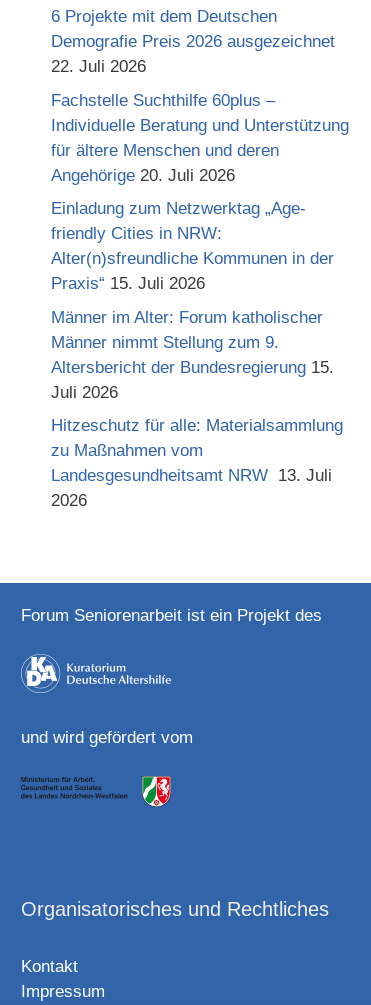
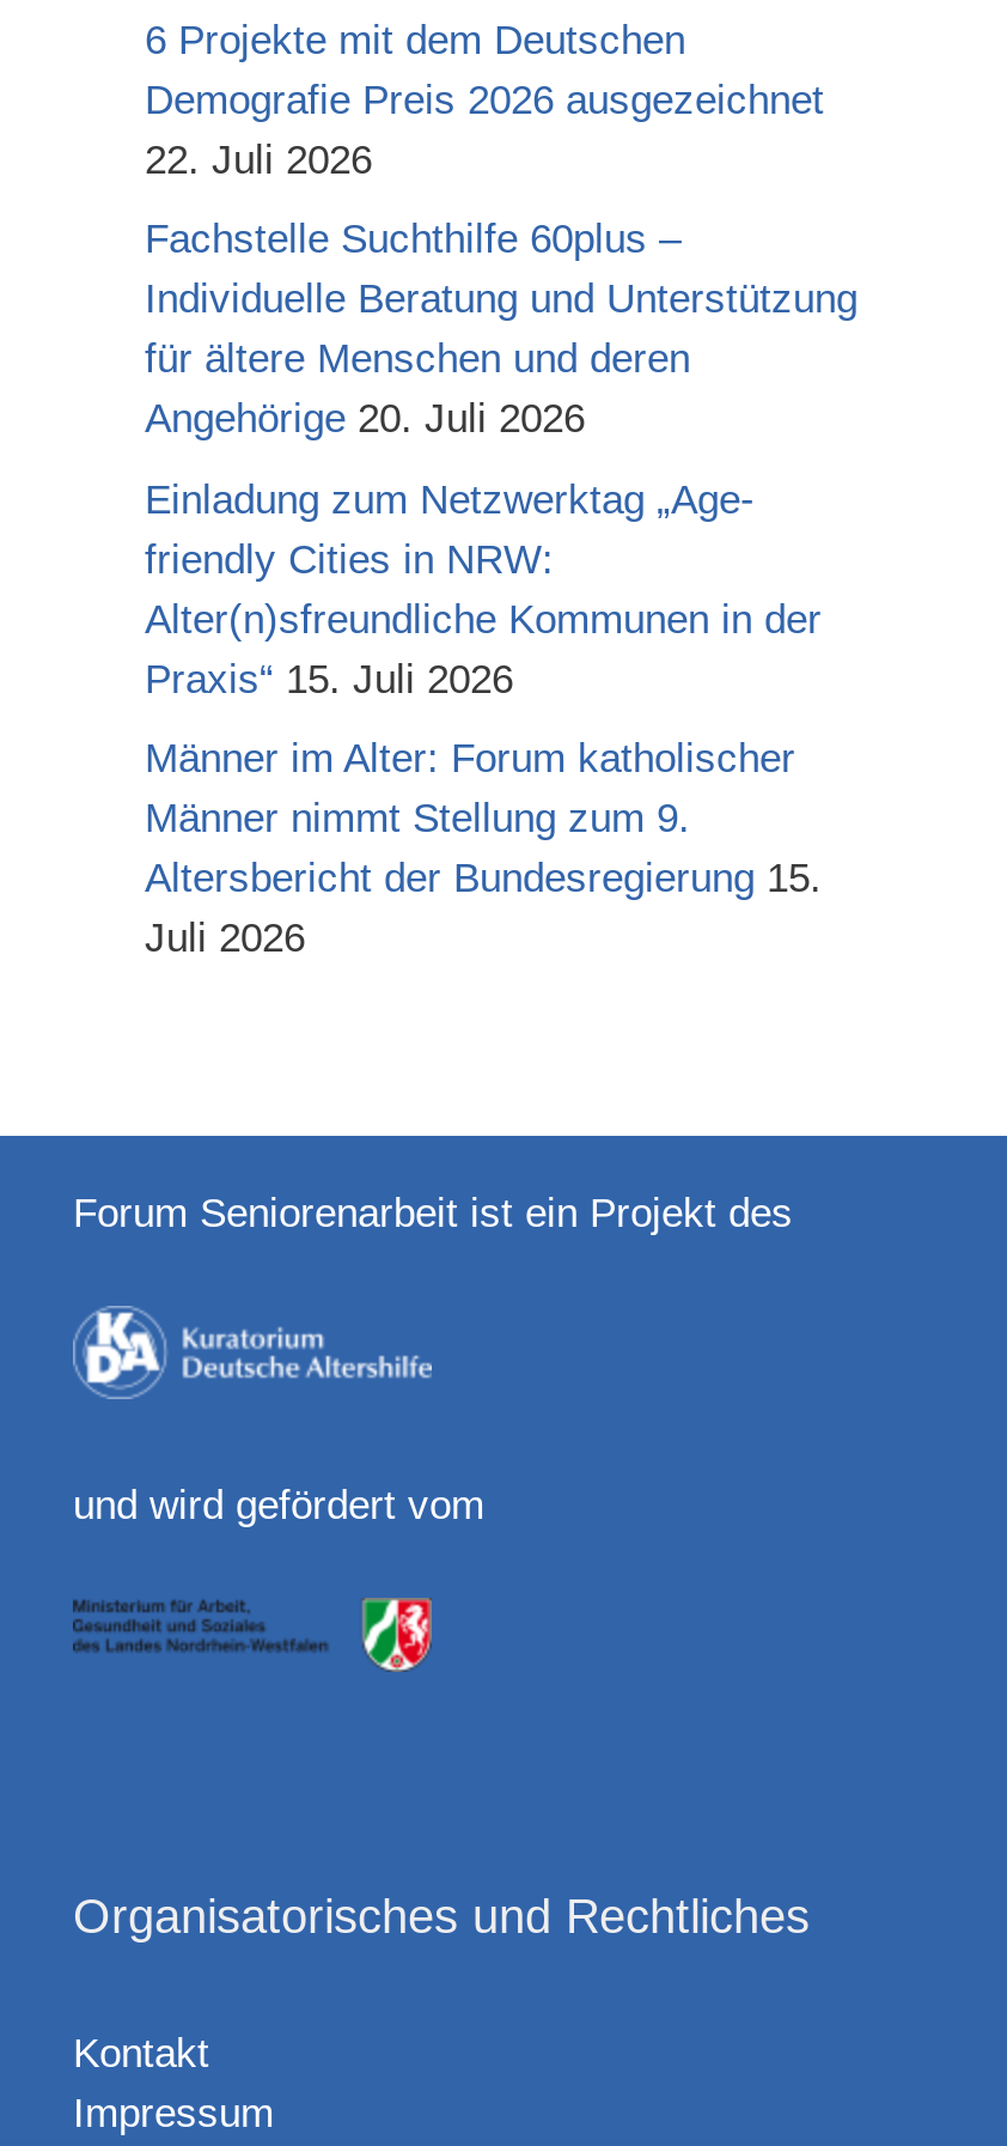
- Hitzeschutz für alle: Materialsammlung
- zu Maßnahmen vom
- Landesgesundheitsamt NRW 13. Juli
- 2026
